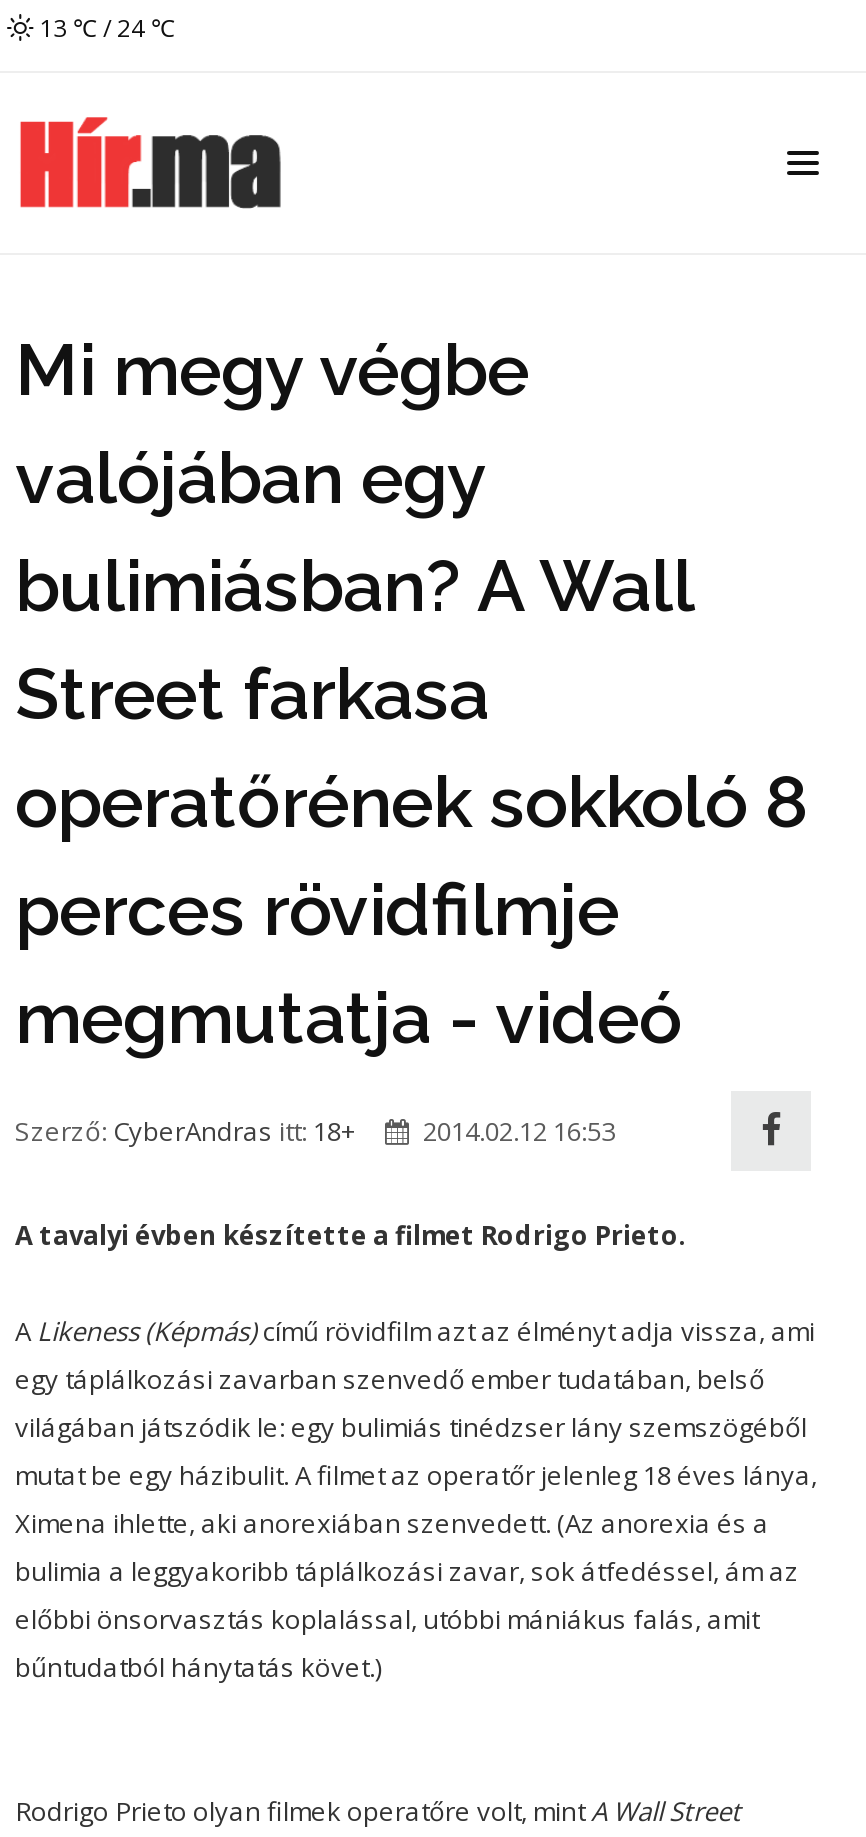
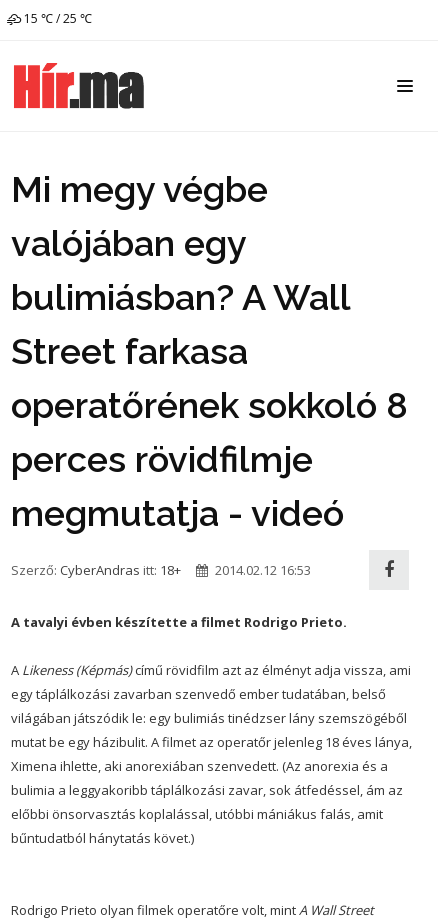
- 13 ℃ / 24 ℃
+ 15 ℃ / 25 ℃
